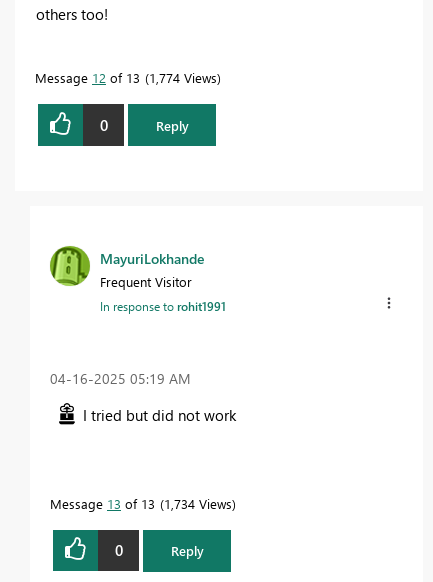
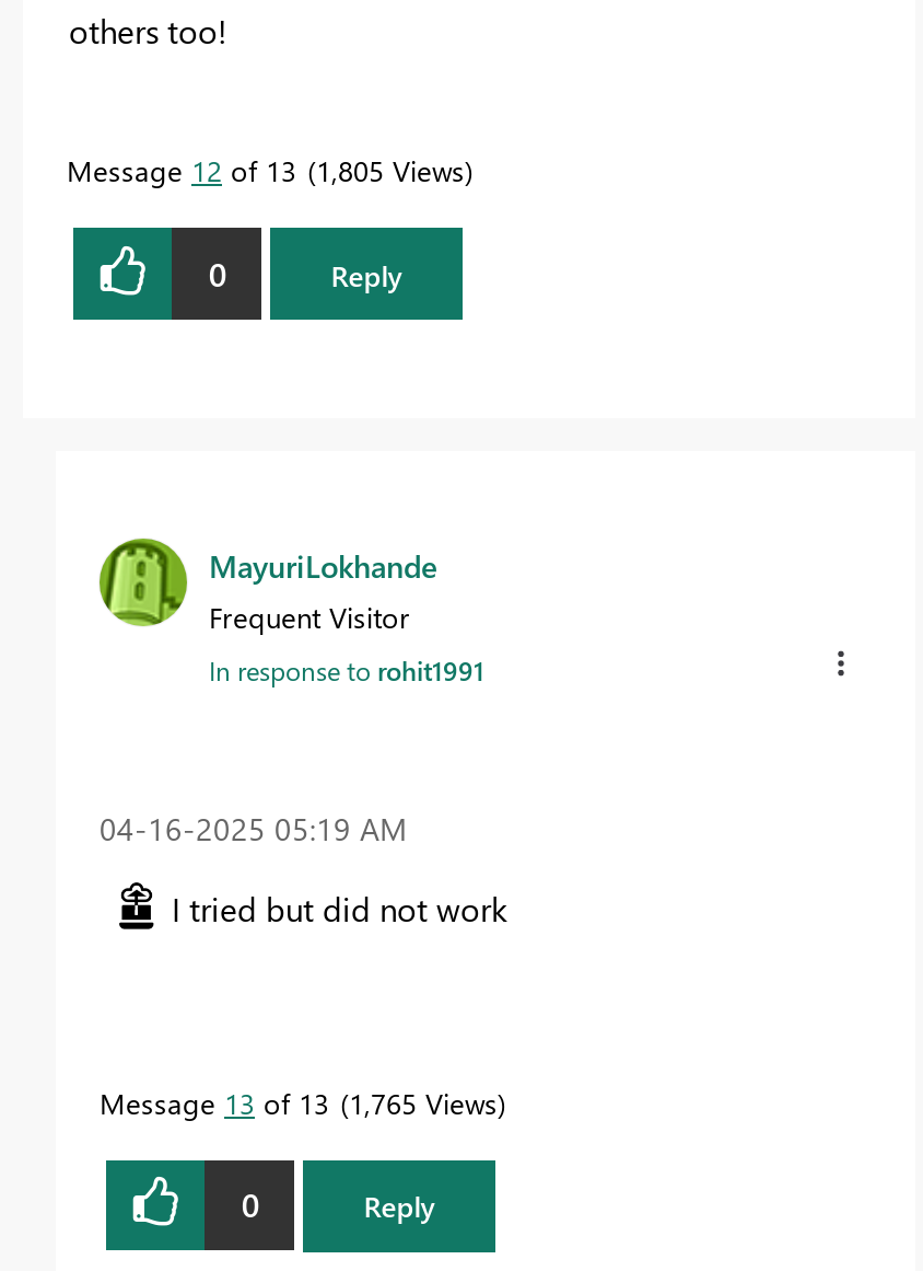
- Message 12 of 13 1,774 Views
+ Message 12 of 13 1,805 Views

- Message 13 of 13 1,734 Views
+ Message 13 of 13 1,765 Views
